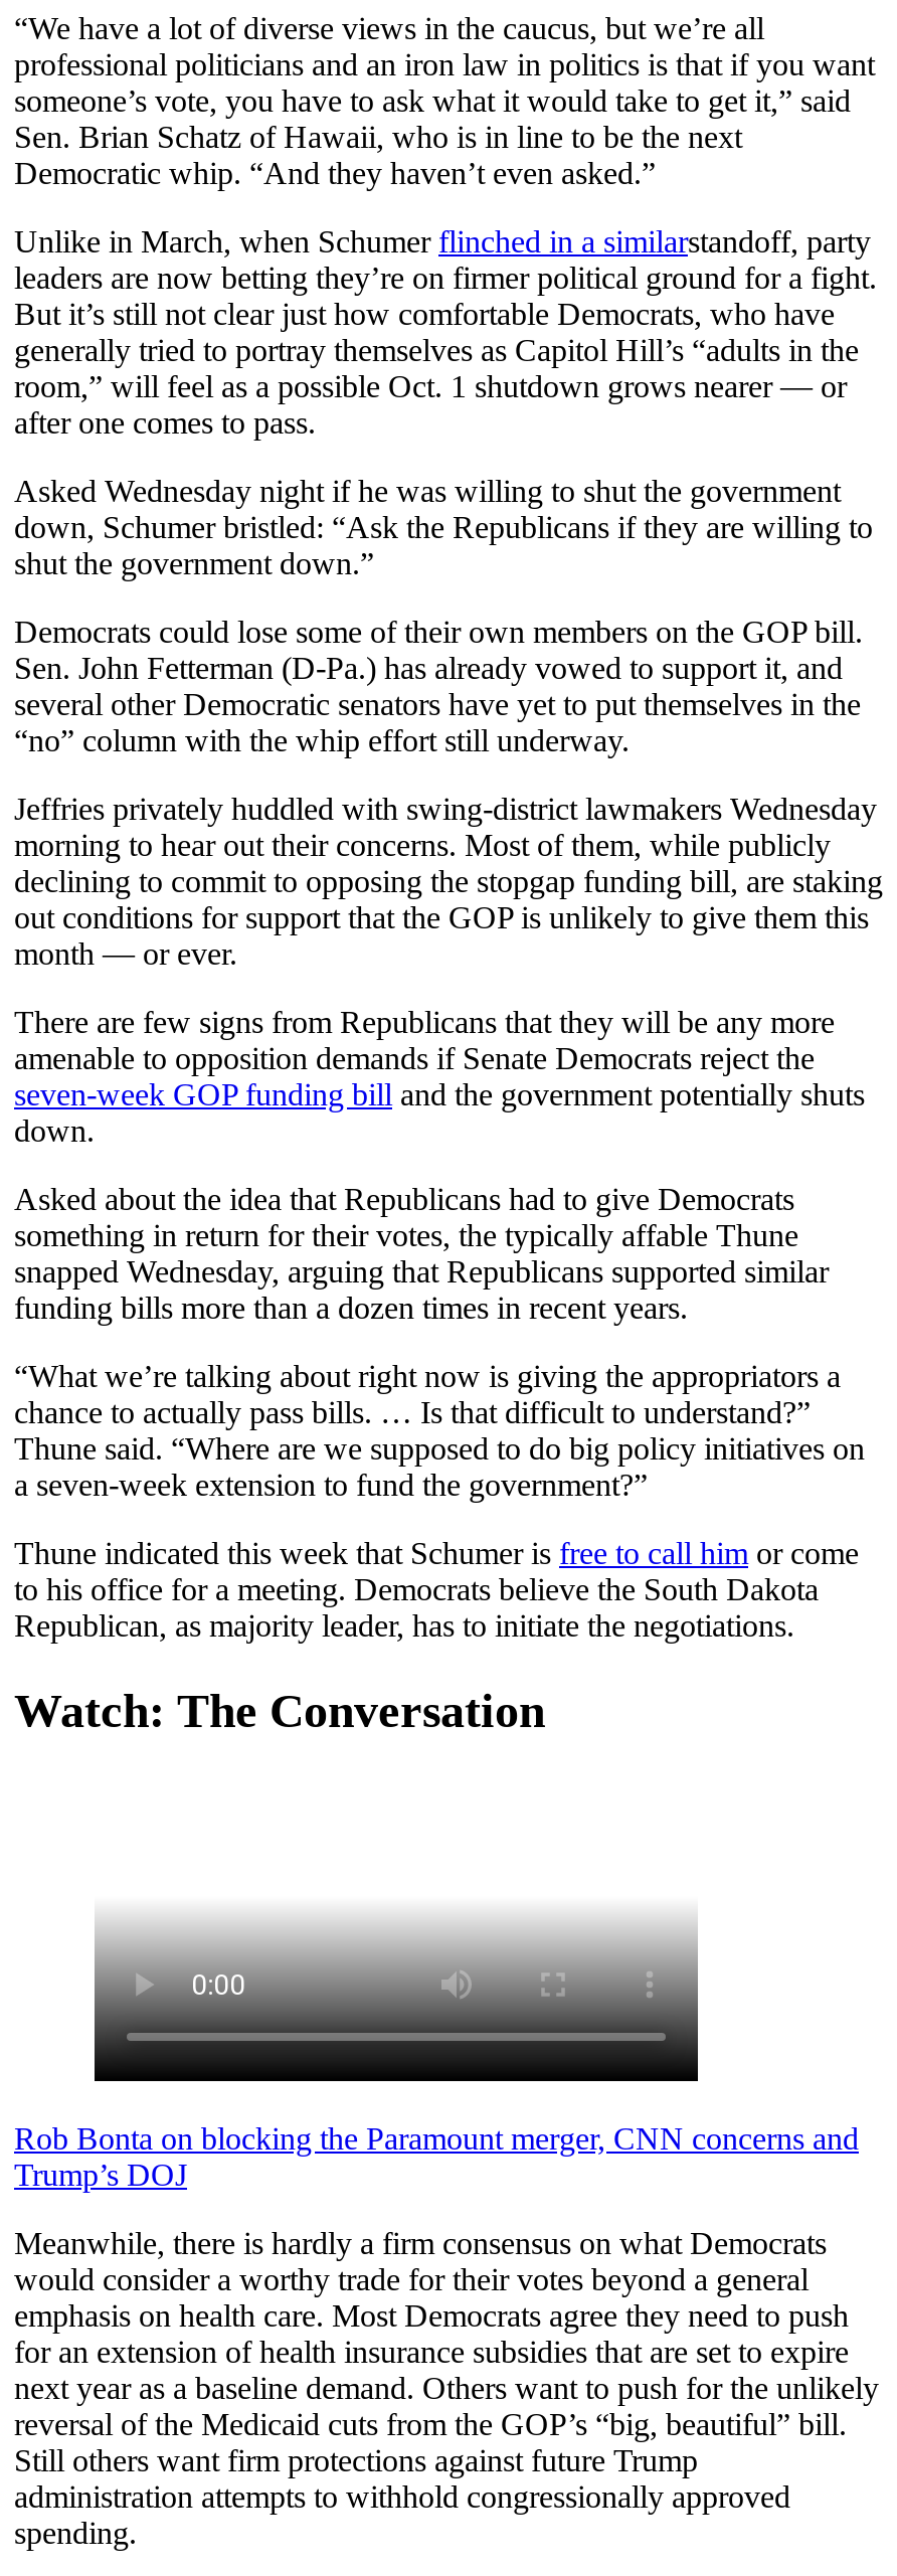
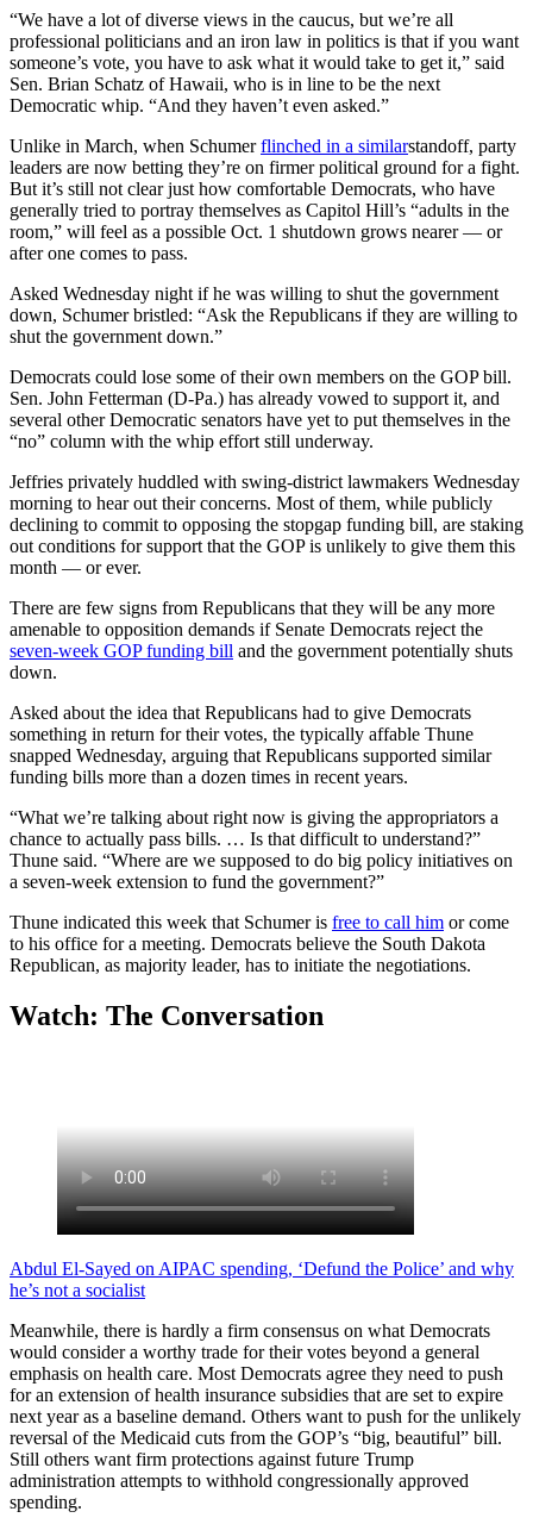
- Rob Bonta on blocking the Paramount merger, CNN concerns and
- Trump’s DOJ
+ Abdul El-Sayed on AIPAC spending, ‘Defund the Police’ and why
+ he’s not a socialist
